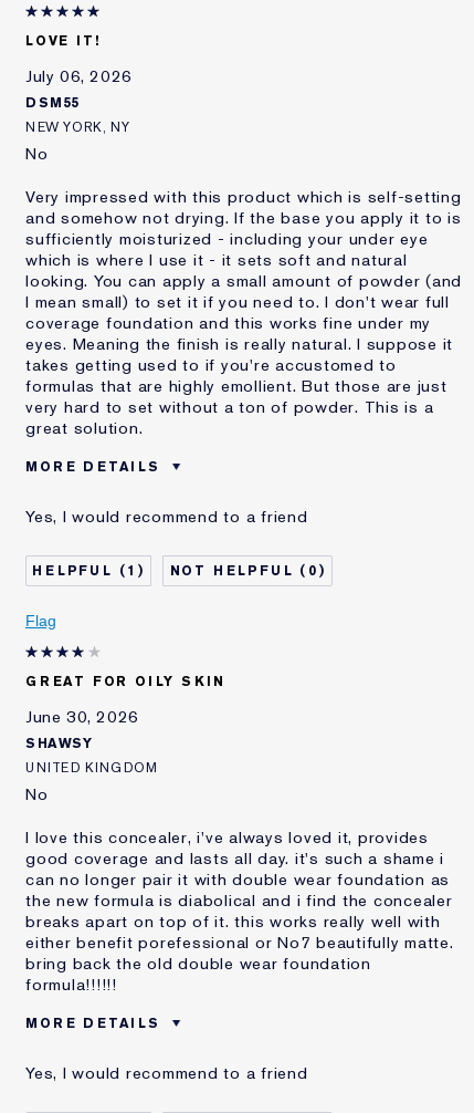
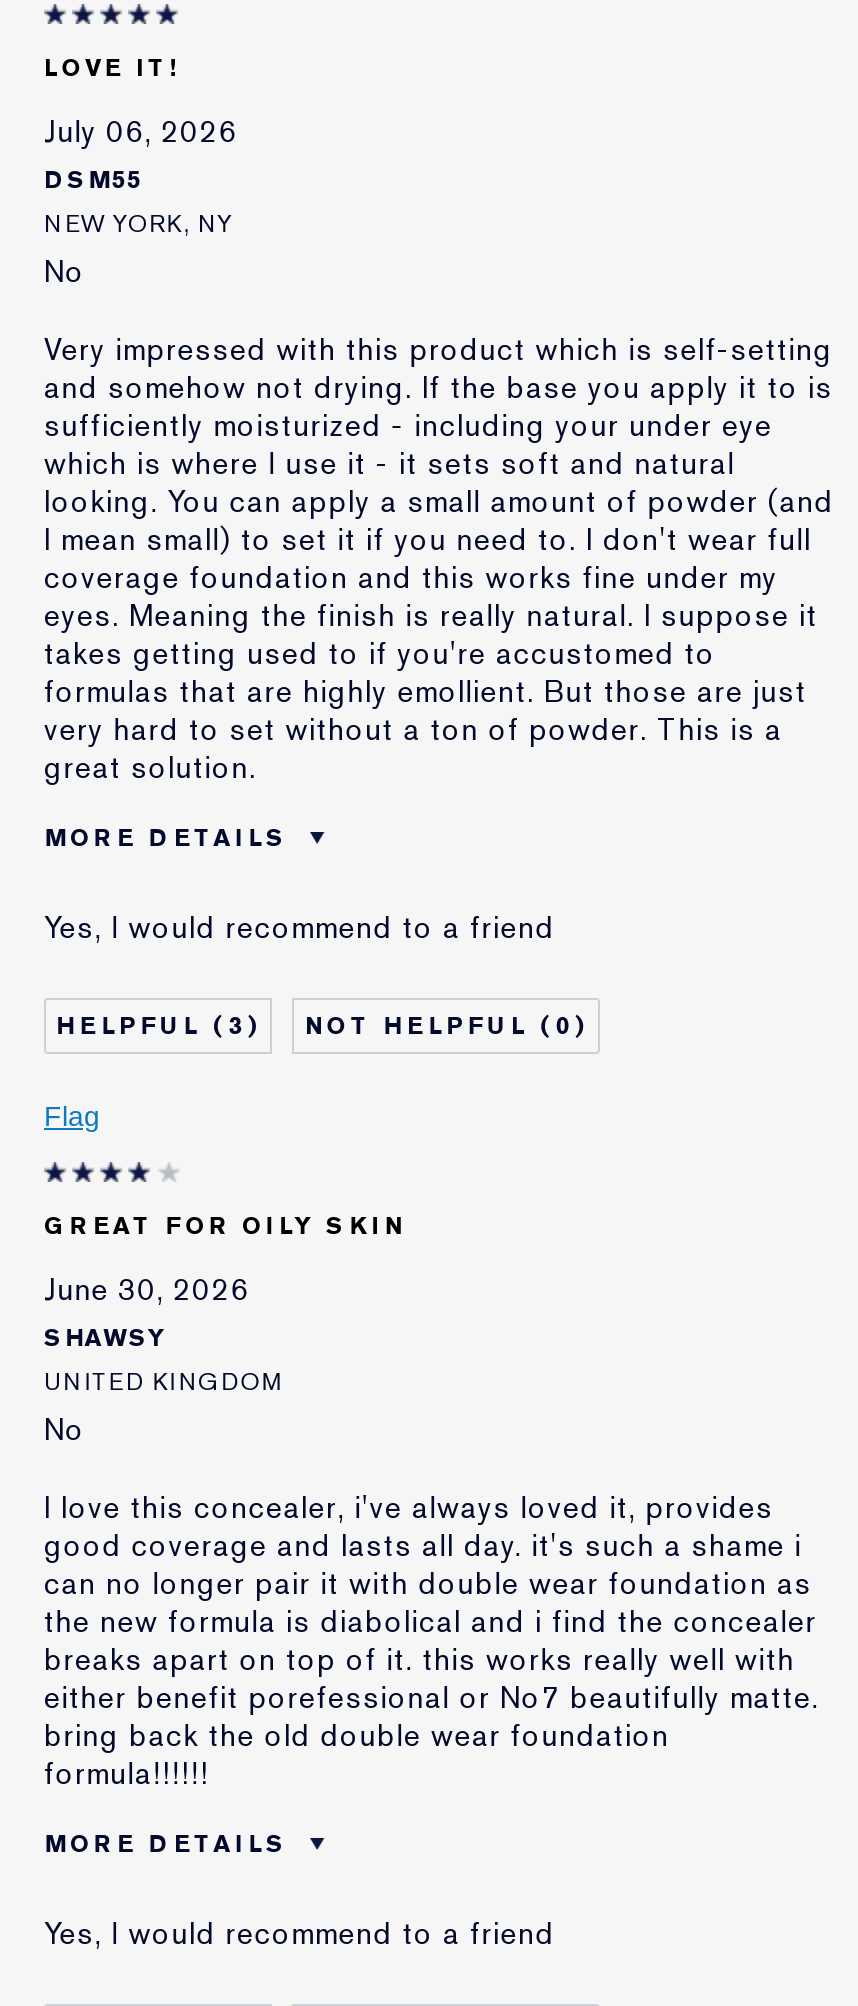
- 1
+ 3
